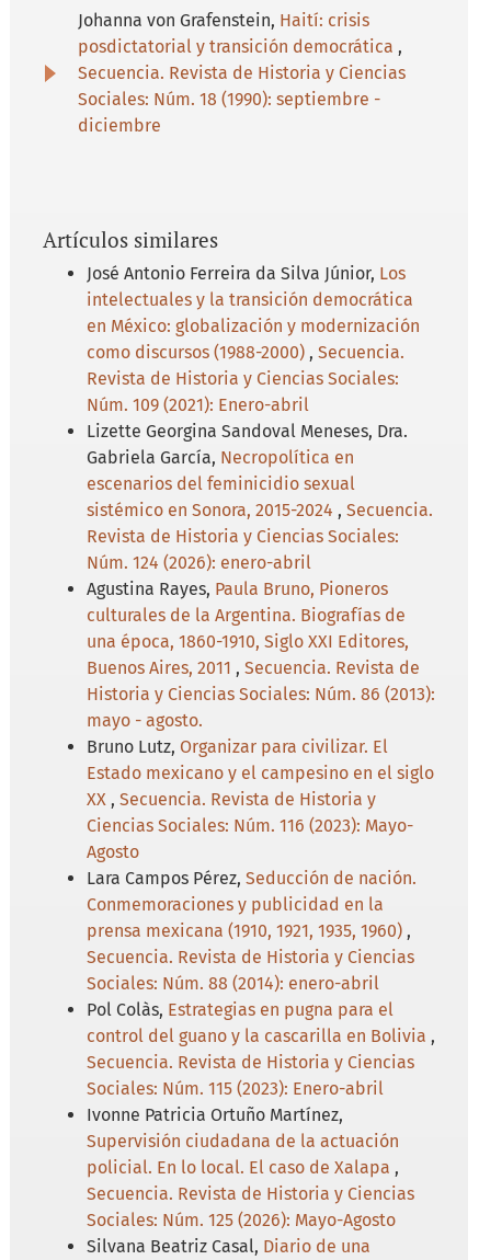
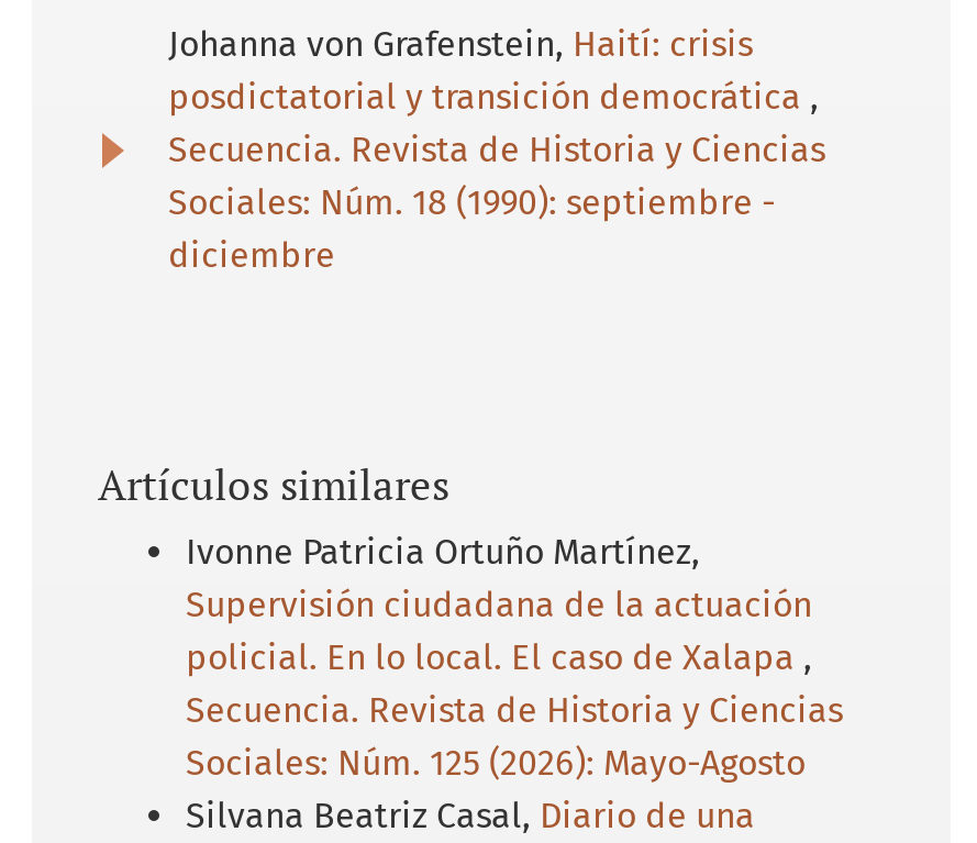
- José Antonio Ferreira da Silva Júnior, Los
- intelectuales y la transición democrática
- en México: globalización y modernización
- como discursos (1988-2000), Secuencia.
- Revista de Historia y Ciencias Sociales:
- Núm. 109 (2021): Enero-abril
- Lizette Georgina Sandoval Meneses, Dra.
- Gabriela García, Necropolítica en
- escenarios del feminicidio sexual
- sistémico en Sonora, 2015-2024, Secuencia.
- Revista de Historia y Ciencias Sociales:
- Núm. 124 (2026): enero-abril
- Agustina Rayes, Paula Bruno, Pioneros
- culturales de la Argentina. Biografías de
- una época, 1860-1910, Siglo XXI Editores,
- Buenos Aires, 2011, Secuencia. Revista de
- Historia y Ciencias Sociales: Núm. 86 (2013):
- mayo - agosto.
- Bruno Lutz, Organizar para civilizar. El
- Estado mexicano y el campesino en el siglo
- XX, Secuencia. Revista de Historia y
- Ciencias Sociales: Núm. 116 (2023): Mayo-
- Agosto
- Lara Campos Pérez, Seducción de nación.
- Conmemoraciones y publicidad en la
- prensa mexicana (1910, 1921, 1935, 1960),
- Secuencia. Revista de Historia y Ciencias
- Sociales: Núm. 88 (2014): enero-abril
- Pol Colàs, Estrategias en pugna para el
- control del guano y la cascarilla en Bolivia,
- Secuencia. Revista de Historia y Ciencias
- Sociales: Núm. 115 (2023): Enero-abril
